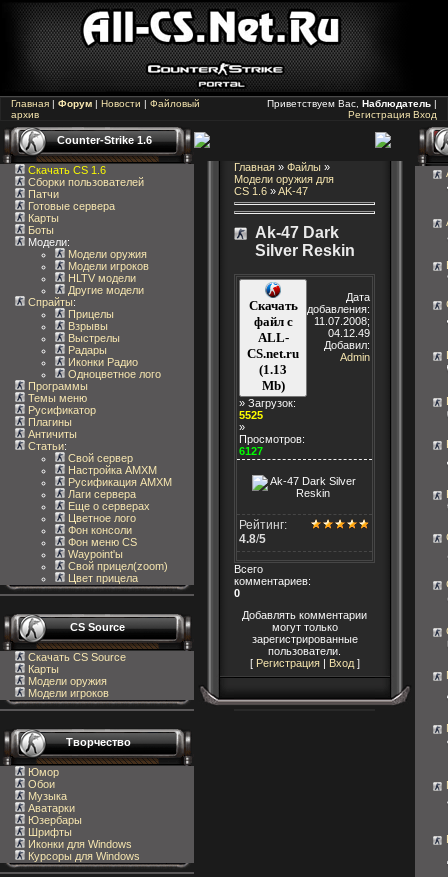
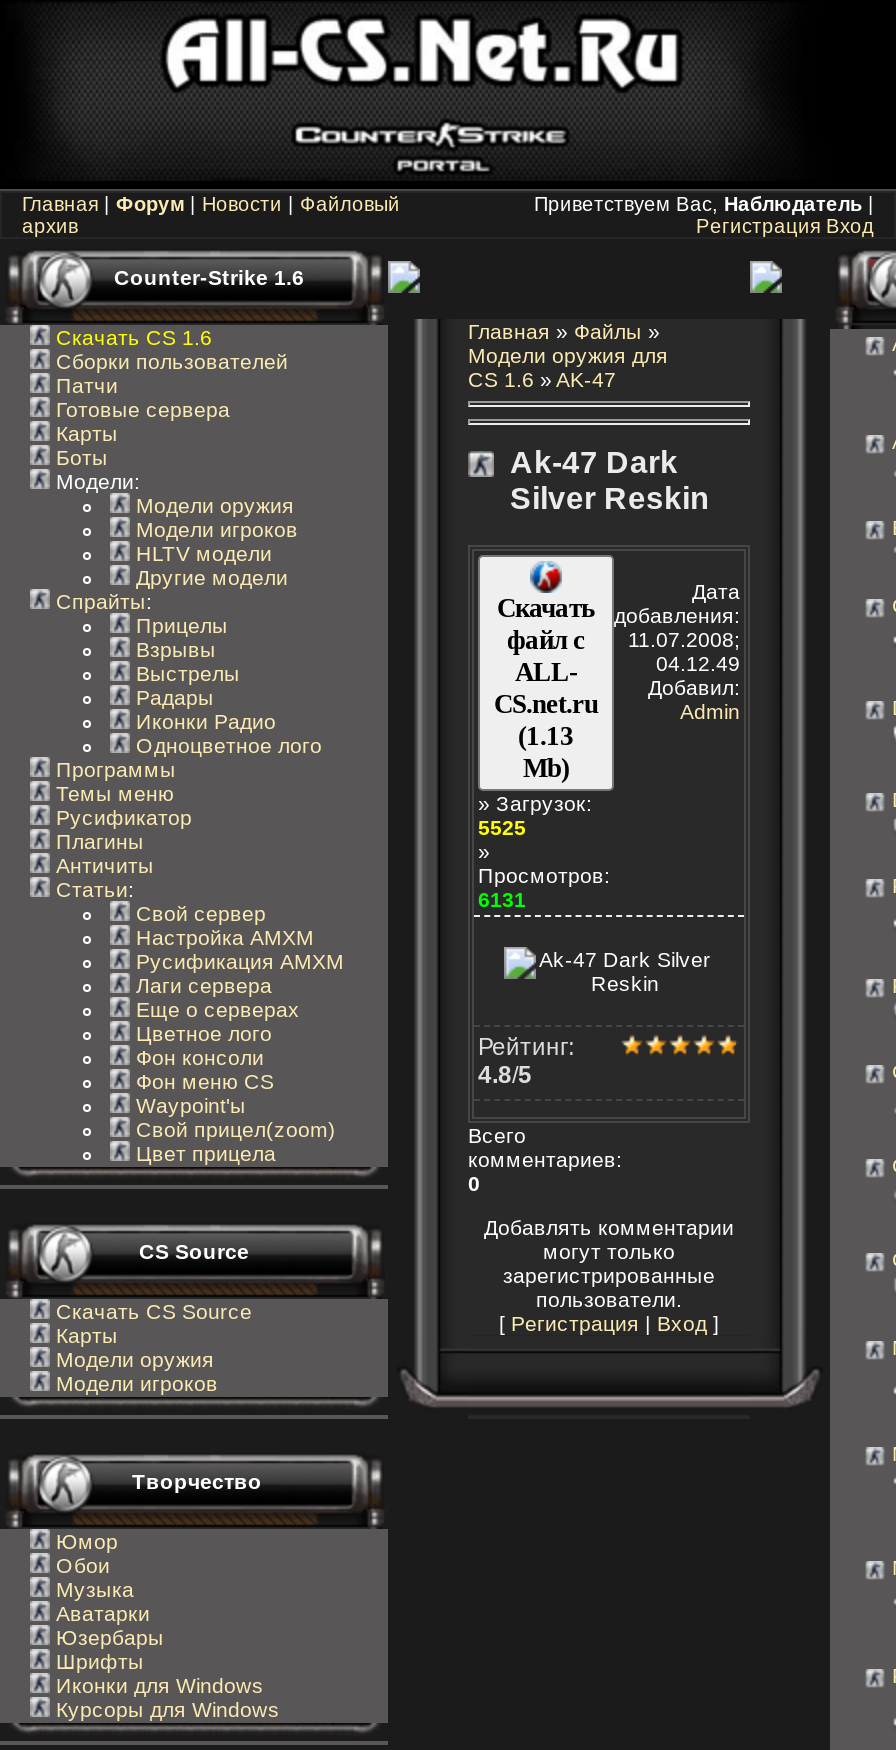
- 6127
+ 6131
